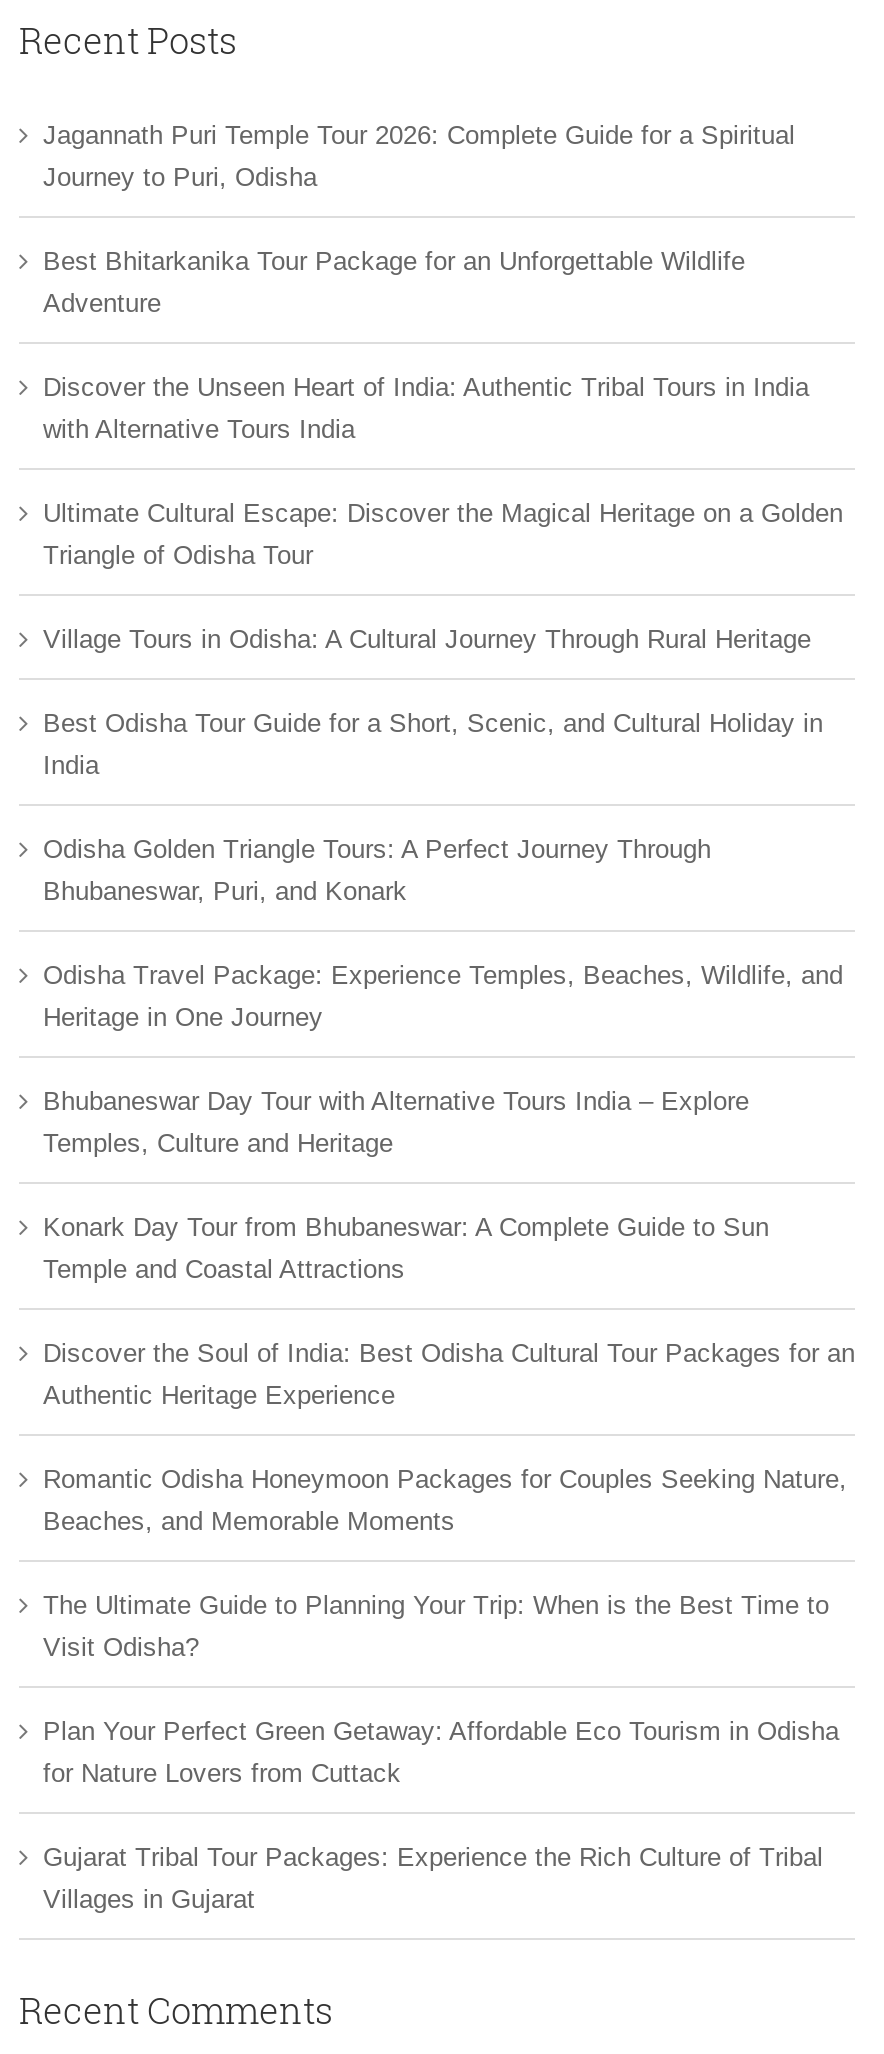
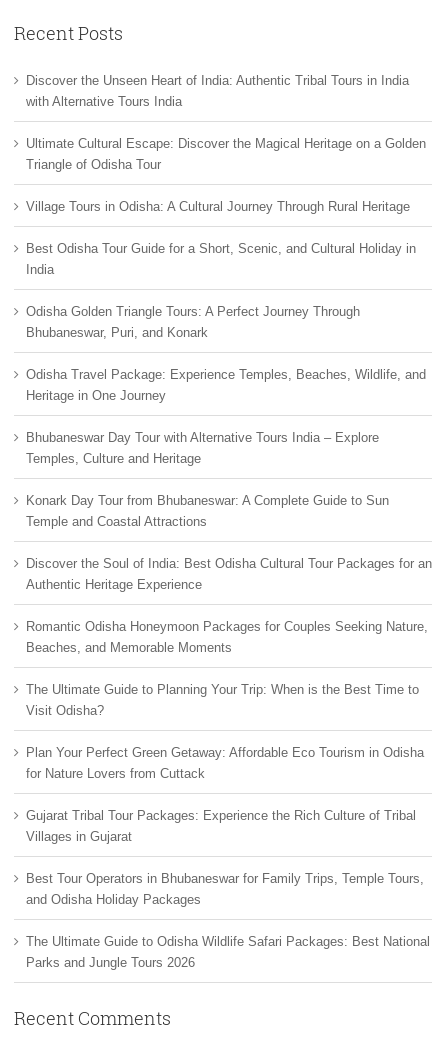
- Jagannath Puri Temple Tour 2026: Complete Guide for a Spiritual
- Journey to Puri, Odisha
- Best Bhitarkanika Tour Package for an Unforgettable Wildlife
- Adventure

moved up: Discover the Unseen Heart of India: Authentic Tribal Tours in India | with Alternative Tours India | Ultimate Cultural Escape: Discover the Magical Heritage on a Golden | ... | Gujarat Tribal Tour Packages: Experience the Rich Culture of Tribal | Villages in Gujarat

+ Best Tour Operators in Bhubaneswar for Family Trips, Temple Tours,
+ and Odisha Holiday Packages
+ The Ultimate Guide to Odisha Wildlife Safari Packages: Best National
+ Parks and Jungle Tours 2026
